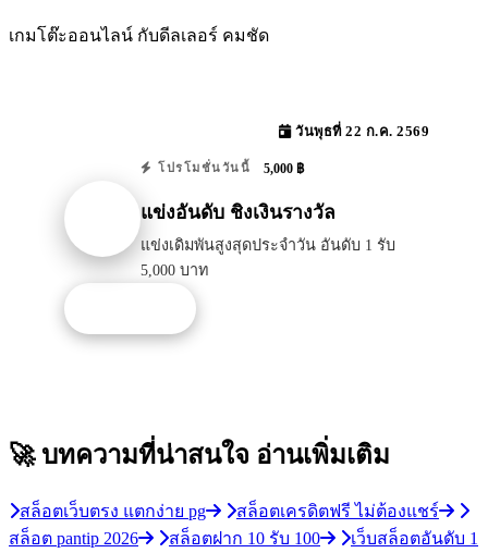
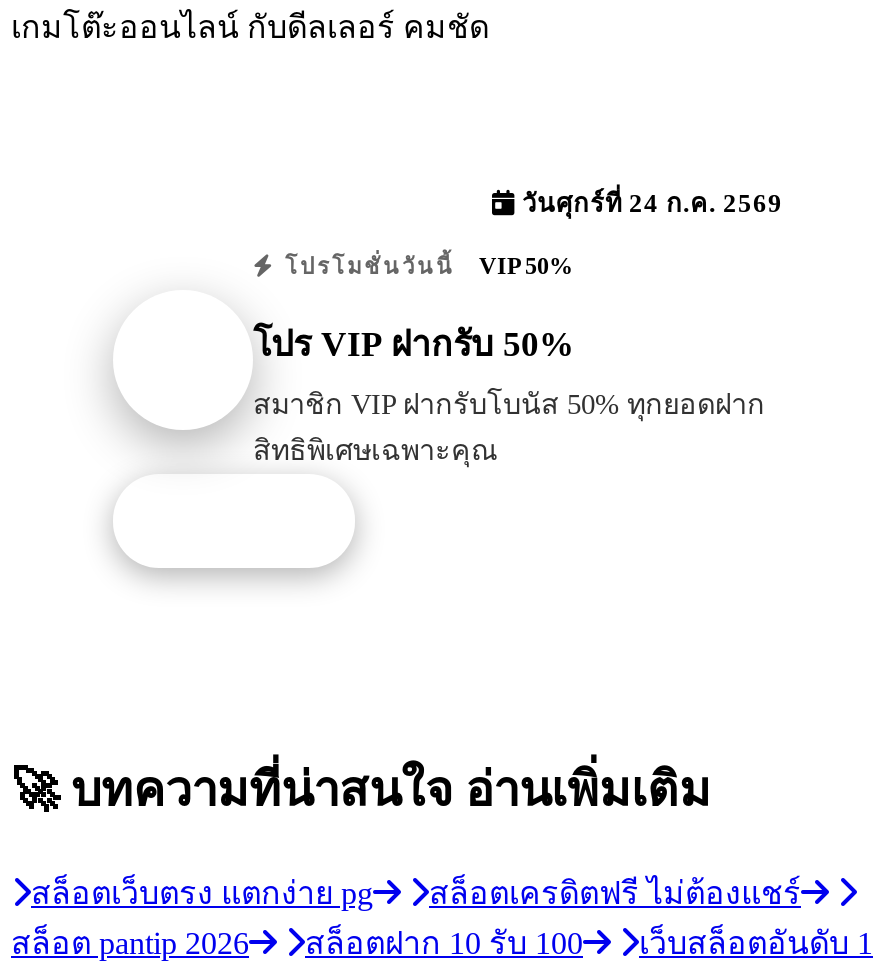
- วันพุธที่ 22 ก.ค. 2569
+ วันศุกร์ที่ 24 ก.ค. 2569

- โปรโมชั่นวันนี้ 5,000 ฿
+ โปรโมชั่นวันนี้ VIP 50%

- แข่งอันดับ ชิงเงินรางวัล
+ โปร VIP ฝากรับ 50%

- แข่งเดิมพันสูงสุดประจำวัน อันดับ 1 รับ
- 5,000 บาท
+ สมาชิก VIP ฝากรับโบนัส 50% ทุกยอดฝาก
+ สิทธิพิเศษเฉพาะคุณ
